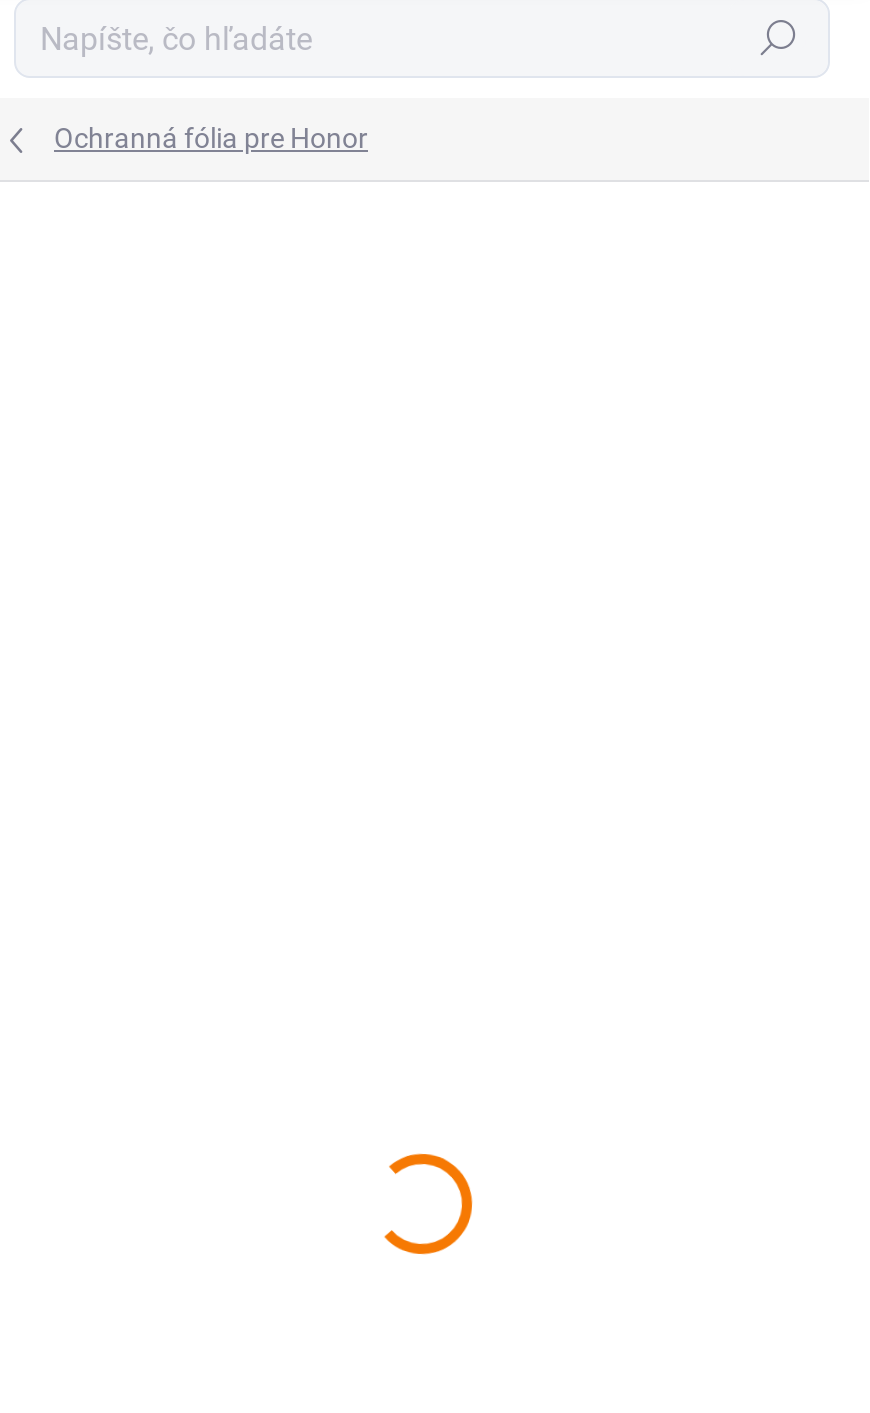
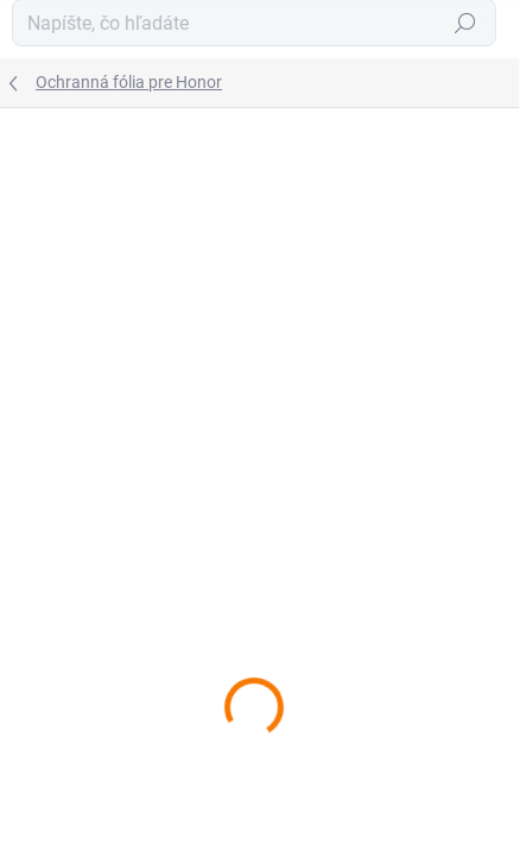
- [image]
+ [image]
